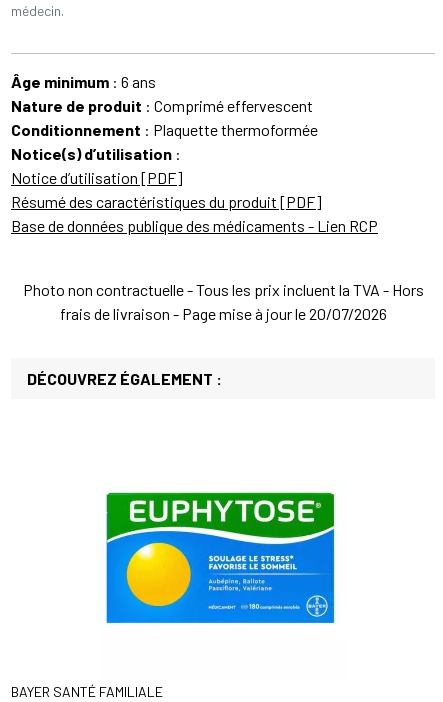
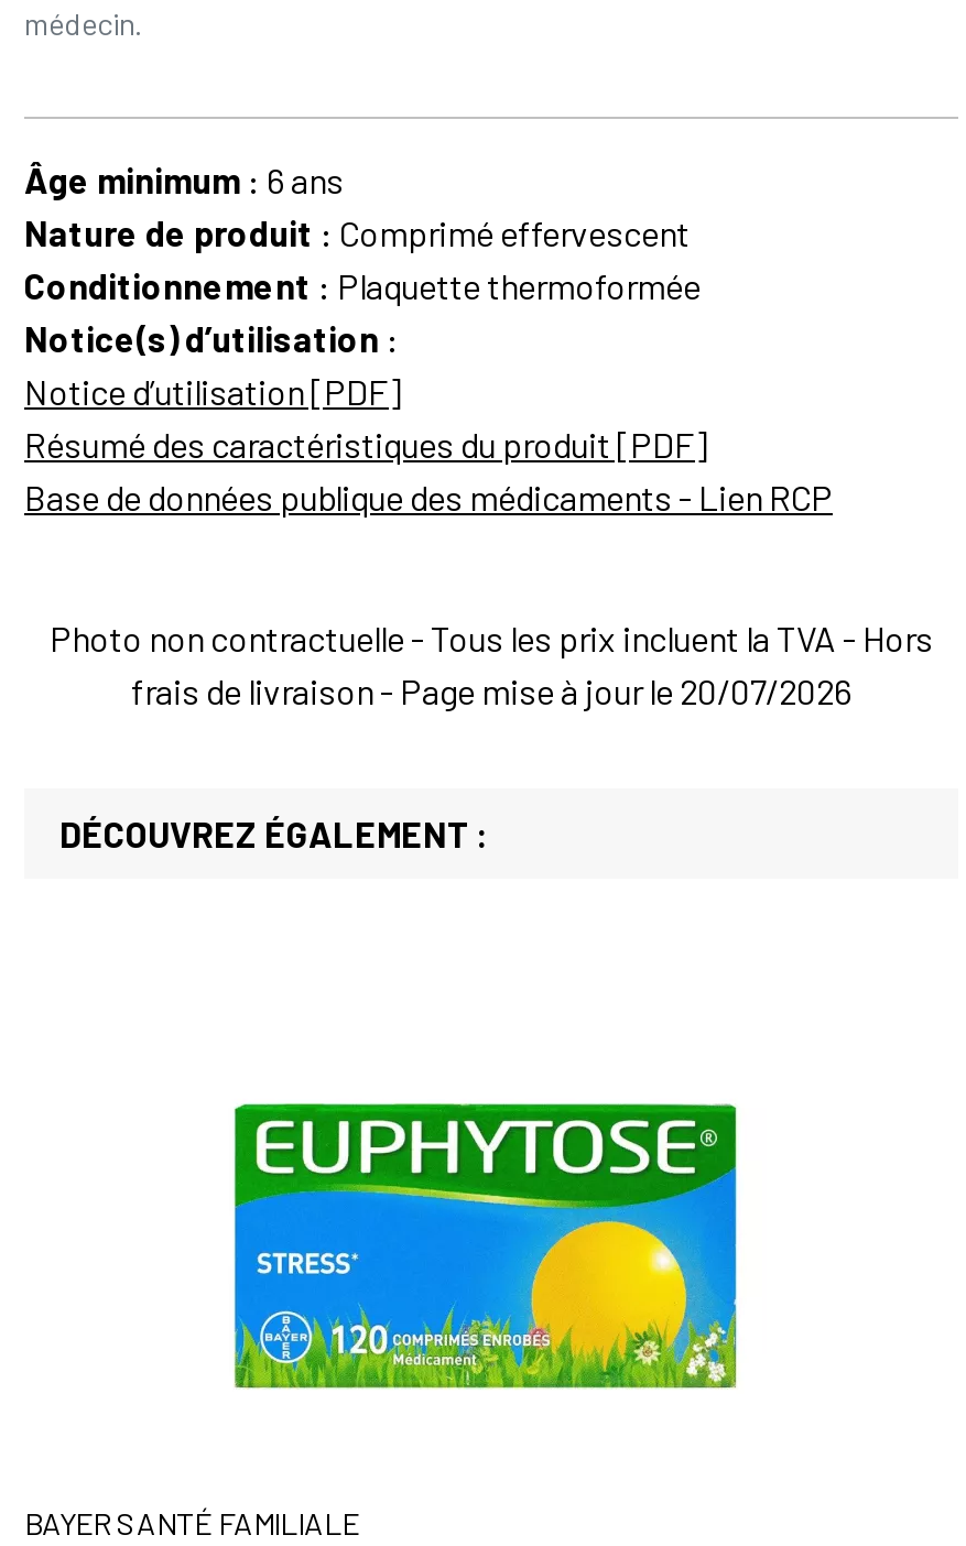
- [image]
+ [image]
